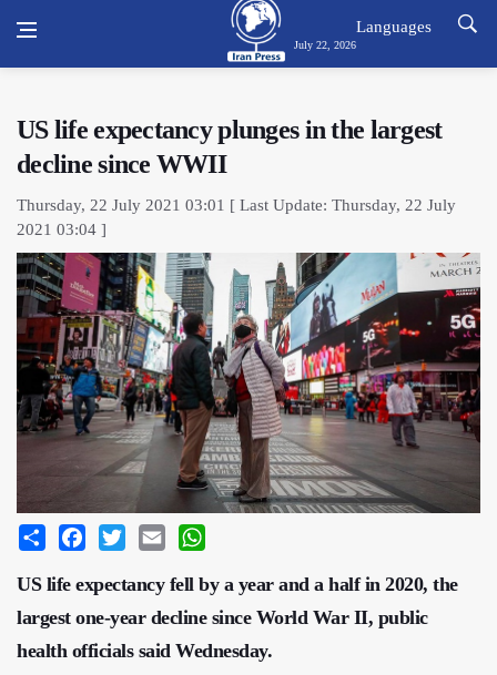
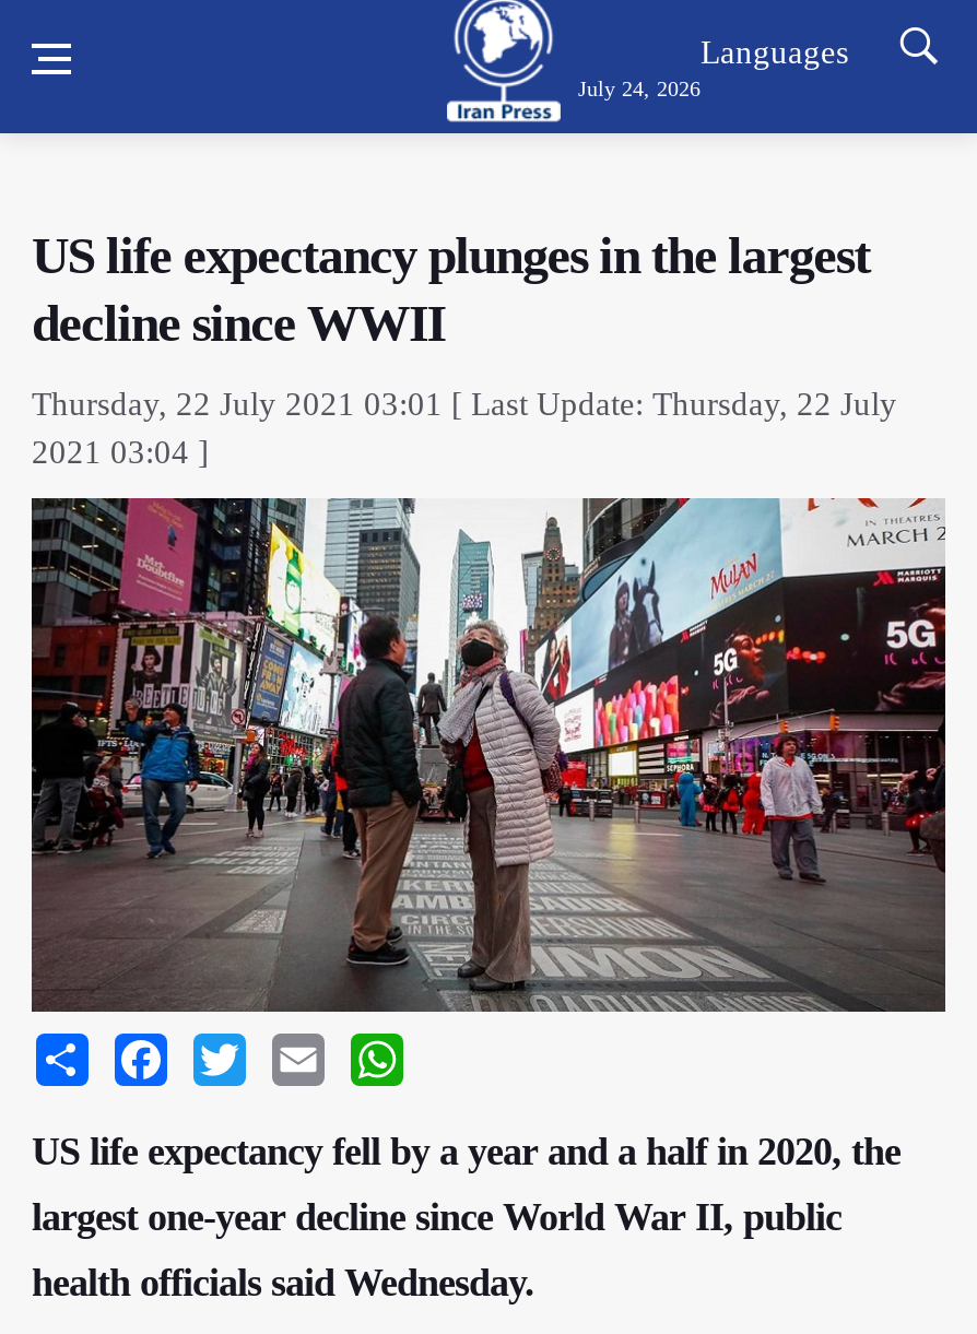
- July 22, 2026
+ July 24, 2026
